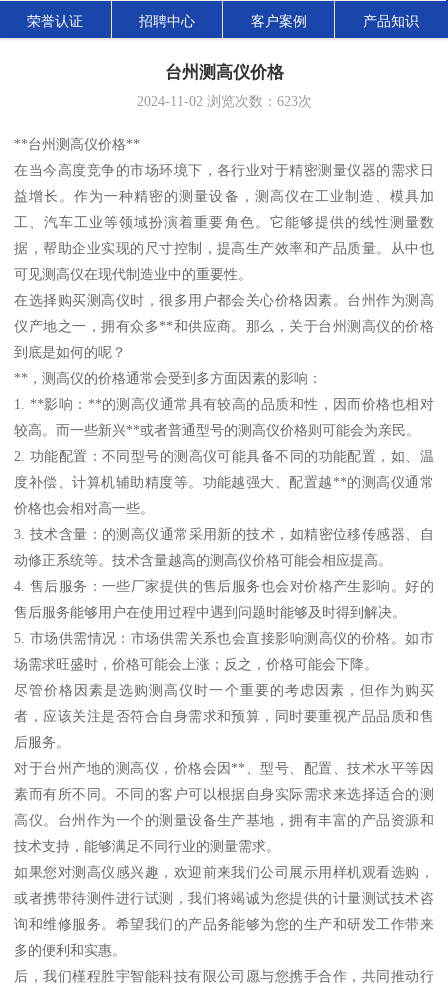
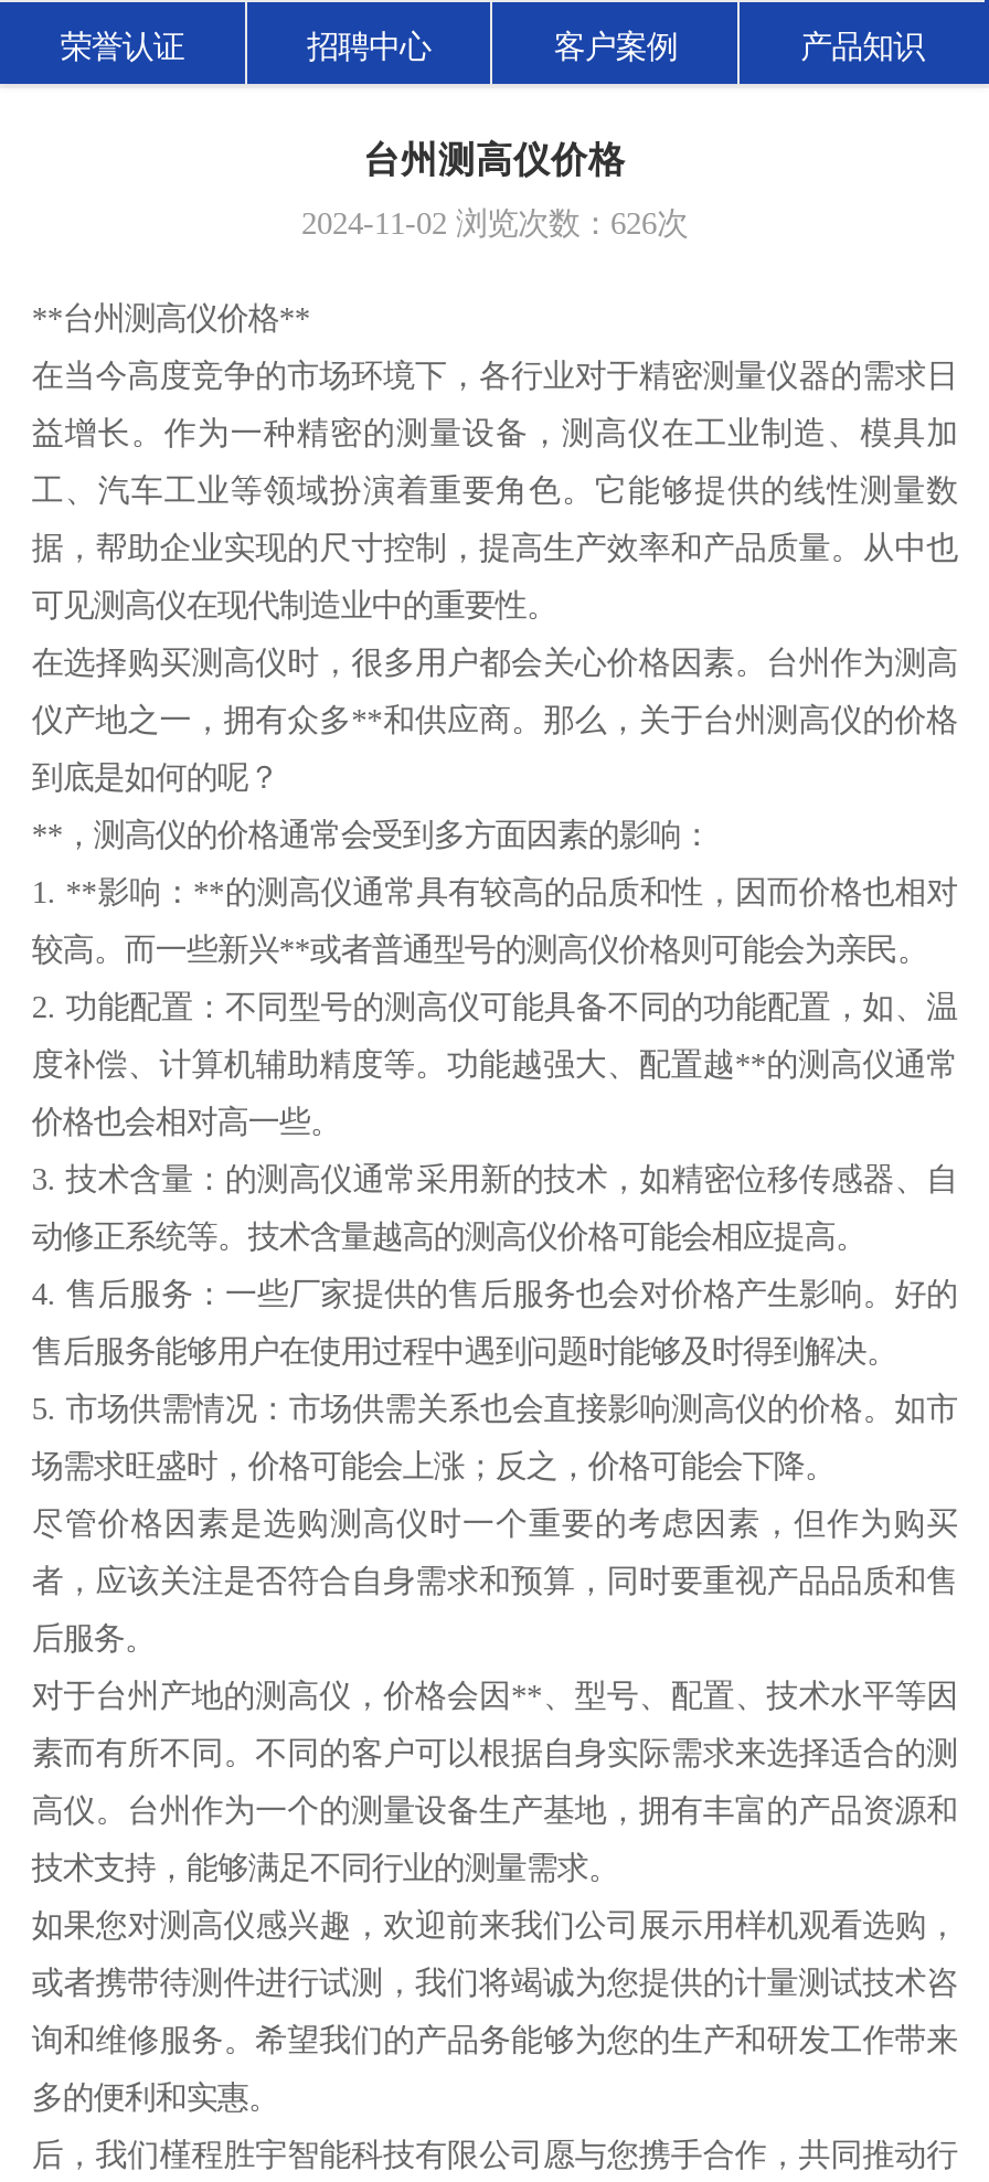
- 2024-11-02浏览次数：623次
+ 2024-11-02浏览次数：626次
